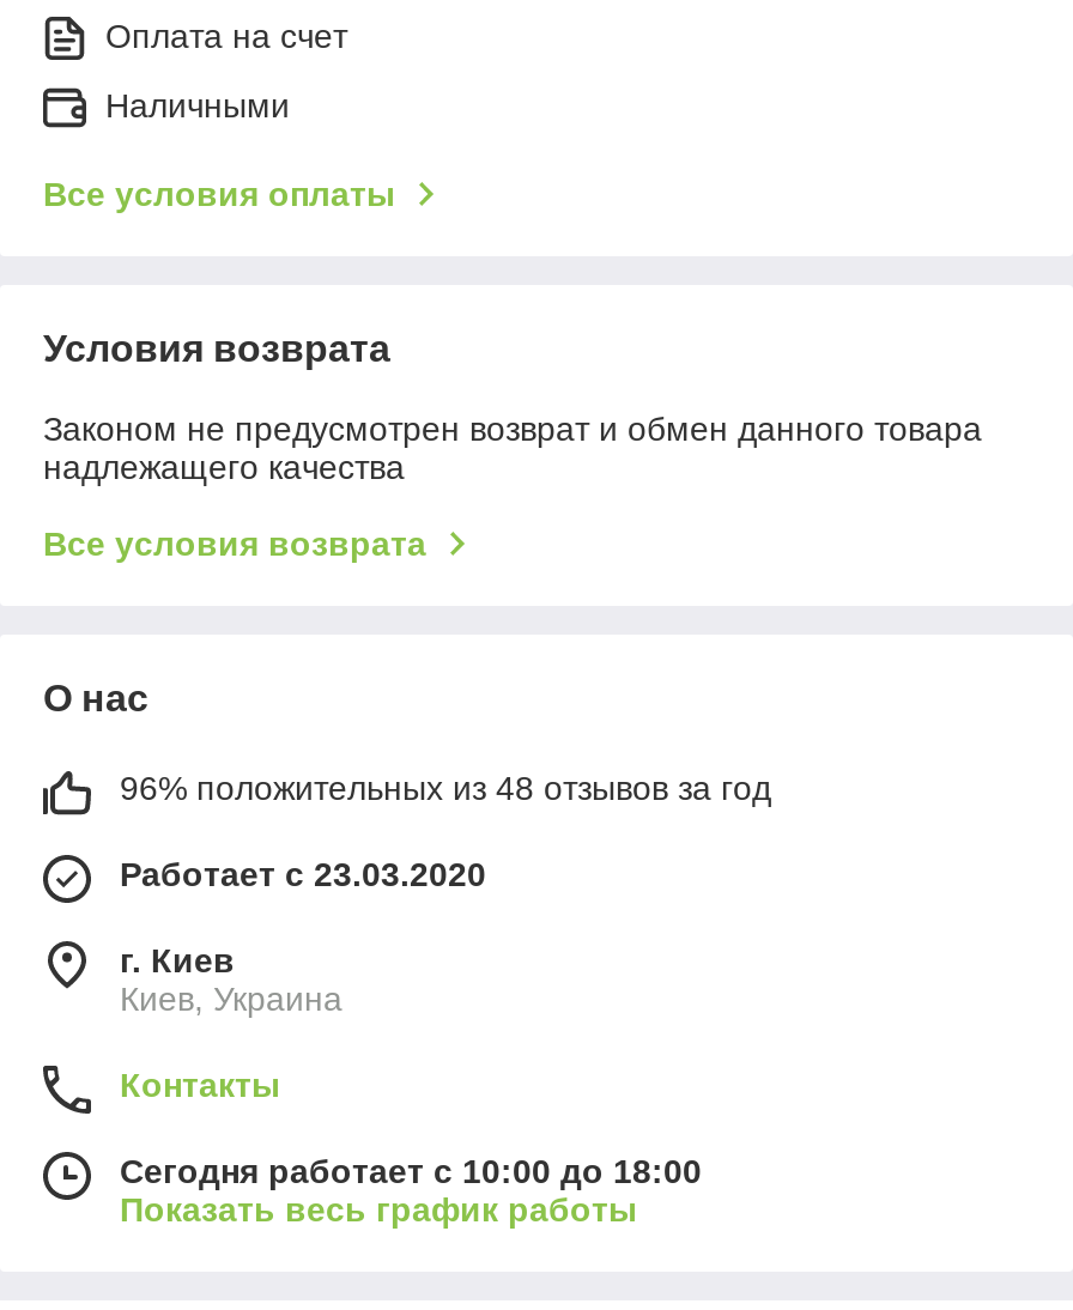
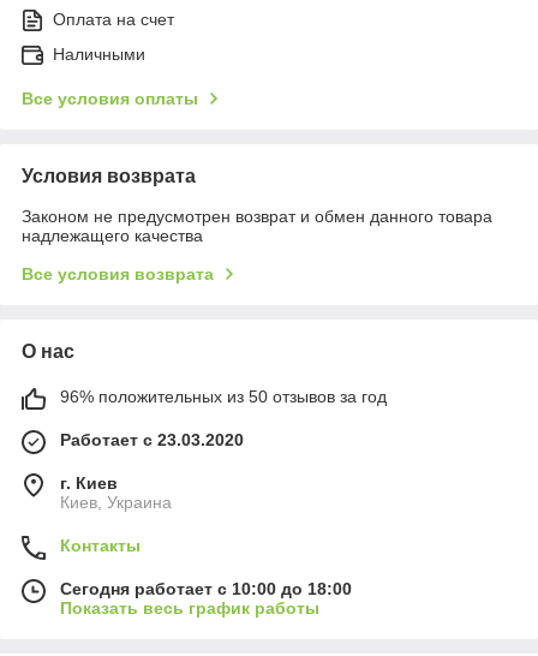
- 96% положительных из 48 отзывов за год
+ 96% положительных из 50 отзывов за год
